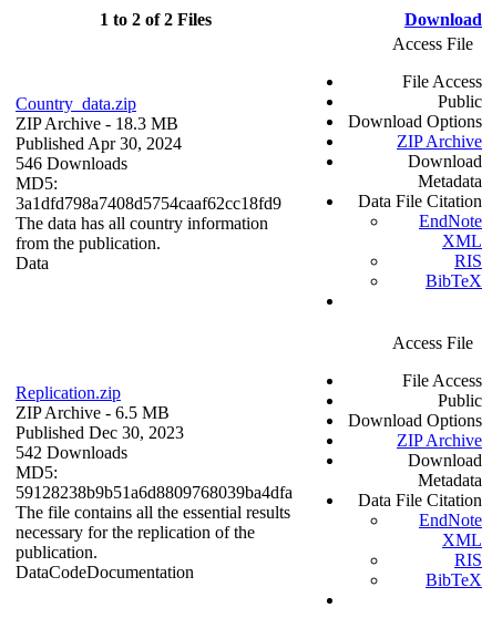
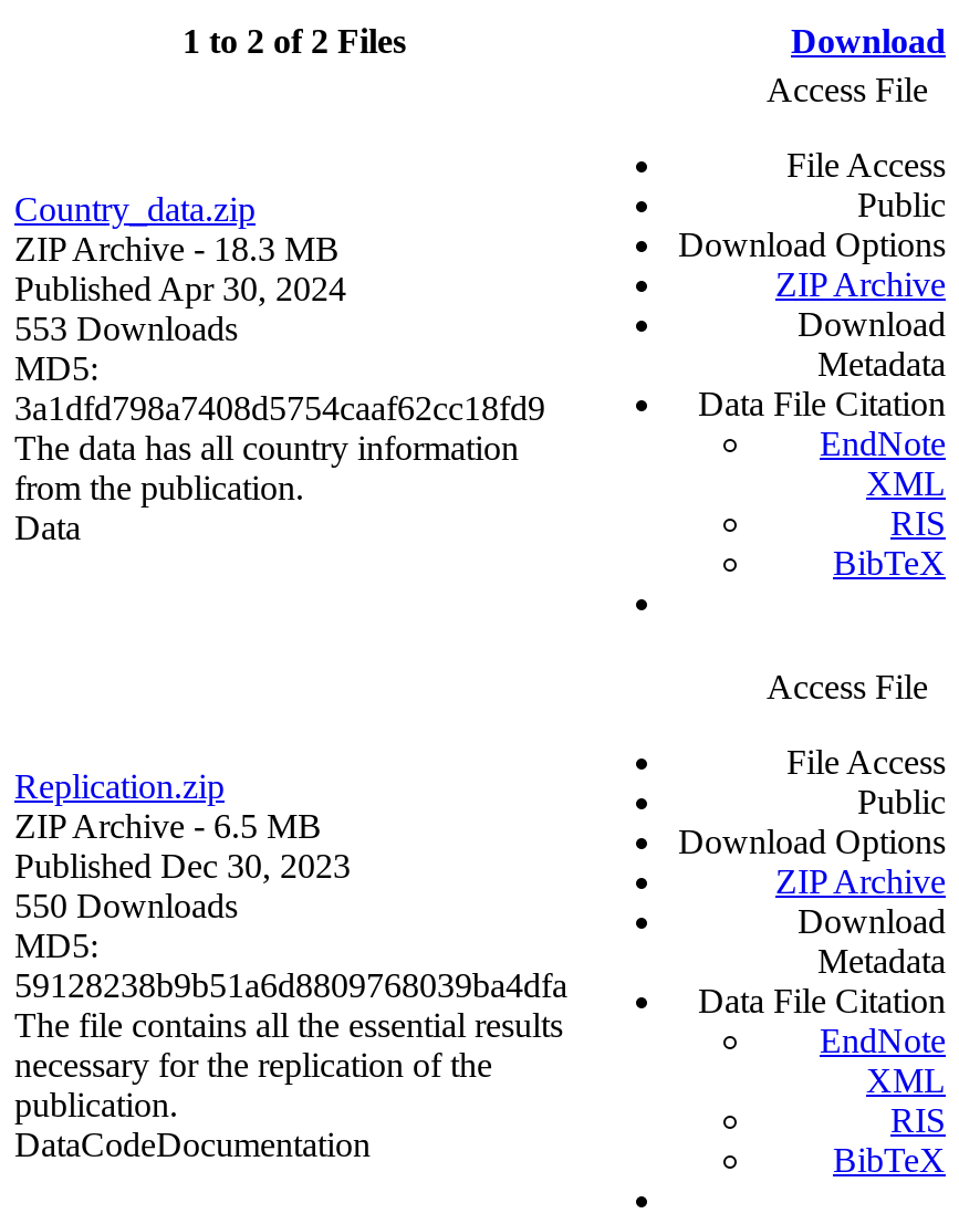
- 546 Downloads
+ 553 Downloads

- 542 Downloads
+ 550 Downloads
